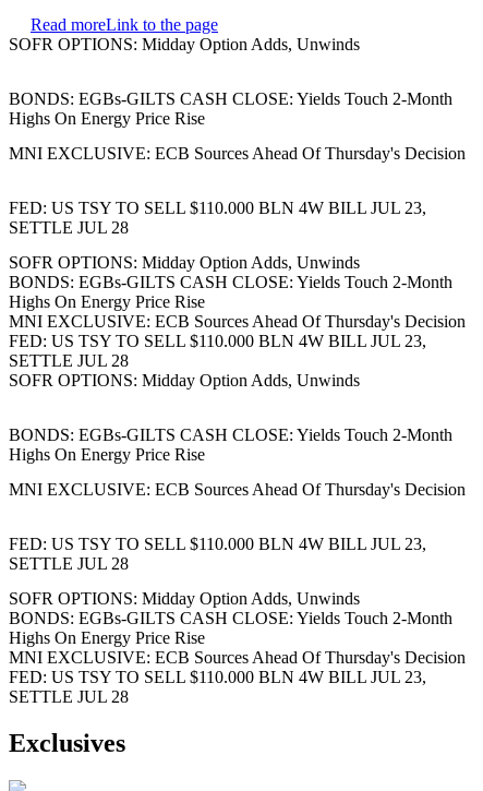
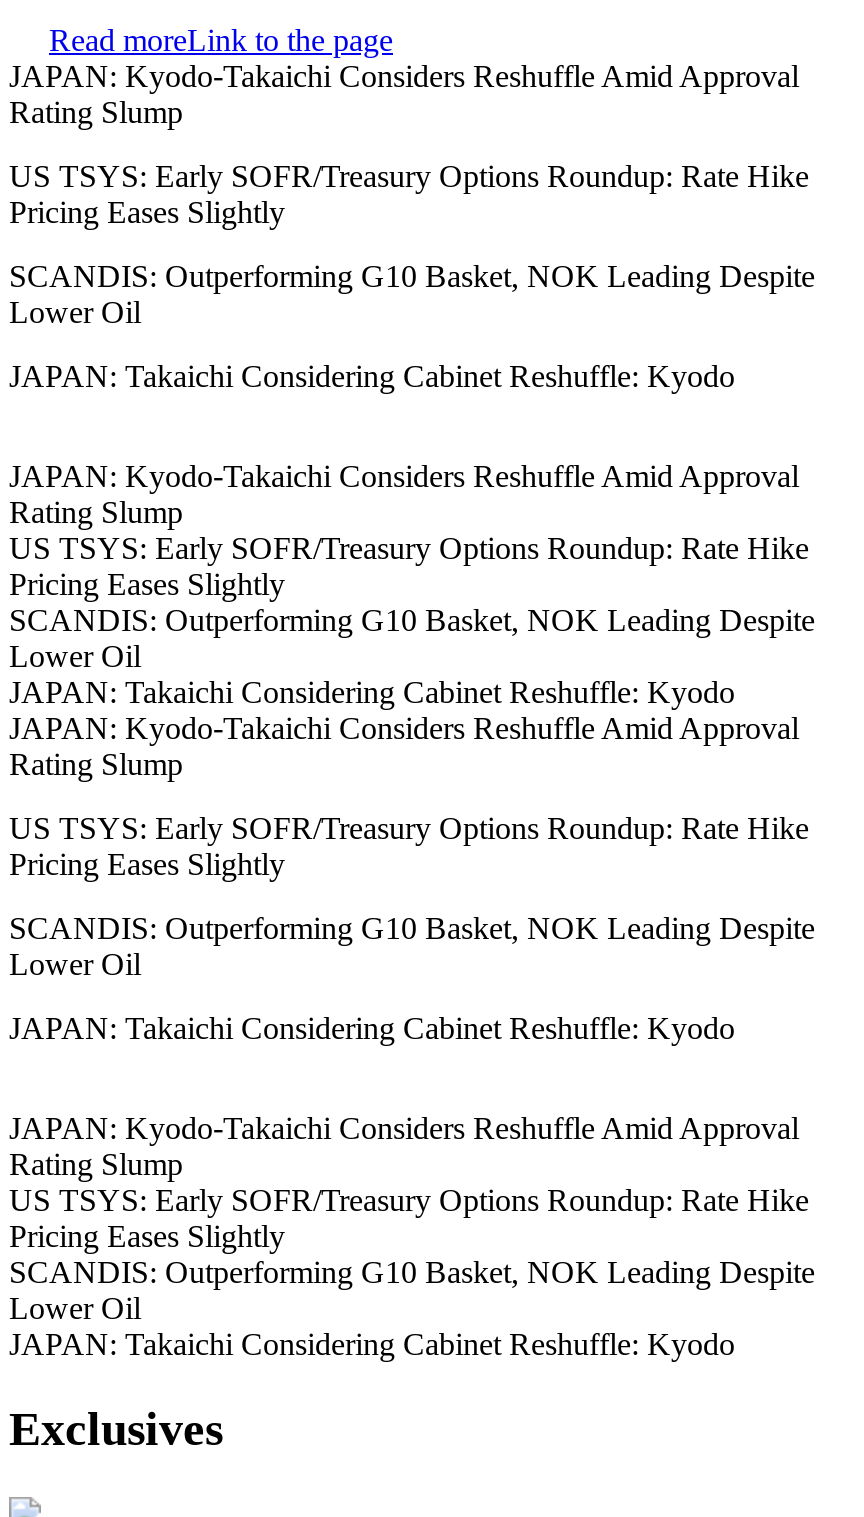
- SOFR OPTIONS: Midday Option Adds, Unwinds
+ JAPAN: Kyodo-Takaichi Considers Reshuffle Amid Approval
+ Rating Slump

- BONDS: EGBs-GILTS CASH CLOSE: Yields Touch 2-Month
- Highs On Energy Price Rise
+ US TSYS: Early SOFR/Treasury Options Roundup: Rate Hike
+ Pricing Eases Slightly

- MNI EXCLUSIVE: ECB Sources Ahead Of Thursday's Decision
+ SCANDIS: Outperforming G10 Basket, NOK Leading Despite
+ Lower Oil

- FED: US TSY TO SELL $110.000 BLN 4W BILL JUL 23,
- SETTLE JUL 28
+ JAPAN: Takaichi Considering Cabinet Reshuffle: Kyodo

- SOFR OPTIONS: Midday Option Adds, Unwinds
- BONDS: EGBs-GILTS CASH CLOSE: Yields Touch 2-Month
- Highs On Energy Price Rise
- MNI EXCLUSIVE: ECB Sources Ahead Of Thursday's Decision
- FED: US TSY TO SELL $110.000 BLN 4W BILL JUL 23,
- SETTLE JUL 28
- SOFR OPTIONS: Midday Option Adds, Unwinds
+ JAPAN: Kyodo-Takaichi Considers Reshuffle Amid Approval
+ Rating Slump
+ US TSYS: Early SOFR/Treasury Options Roundup: Rate Hike
+ Pricing Eases Slightly
+ SCANDIS: Outperforming G10 Basket, NOK Leading Despite
+ Lower Oil
+ JAPAN: Takaichi Considering Cabinet Reshuffle: Kyodo
+ JAPAN: Kyodo-Takaichi Considers Reshuffle Amid Approval
+ Rating Slump

- BONDS: EGBs-GILTS CASH CLOSE: Yields Touch 2-Month
- Highs On Energy Price Rise
+ US TSYS: Early SOFR/Treasury Options Roundup: Rate Hike
+ Pricing Eases Slightly

- MNI EXCLUSIVE: ECB Sources Ahead Of Thursday's Decision
+ SCANDIS: Outperforming G10 Basket, NOK Leading Despite
+ Lower Oil

- FED: US TSY TO SELL $110.000 BLN 4W BILL JUL 23,
- SETTLE JUL 28
+ JAPAN: Takaichi Considering Cabinet Reshuffle: Kyodo

- SOFR OPTIONS: Midday Option Adds, Unwinds
- BONDS: EGBs-GILTS CASH CLOSE: Yields Touch 2-Month
- Highs On Energy Price Rise
- MNI EXCLUSIVE: ECB Sources Ahead Of Thursday's Decision
- FED: US TSY TO SELL $110.000 BLN 4W BILL JUL 23,
- SETTLE JUL 28
+ JAPAN: Kyodo-Takaichi Considers Reshuffle Amid Approval
+ Rating Slump
+ US TSYS: Early SOFR/Treasury Options Roundup: Rate Hike
+ Pricing Eases Slightly
+ SCANDIS: Outperforming G10 Basket, NOK Leading Despite
+ Lower Oil
+ JAPAN: Takaichi Considering Cabinet Reshuffle: Kyodo
